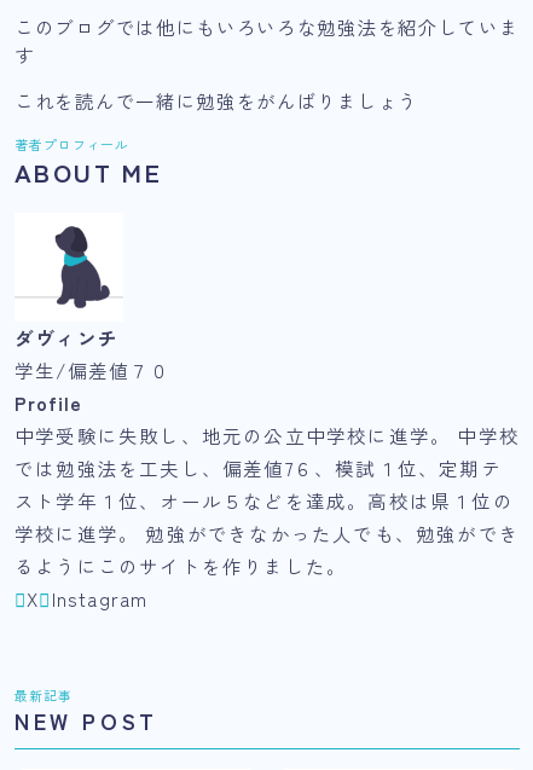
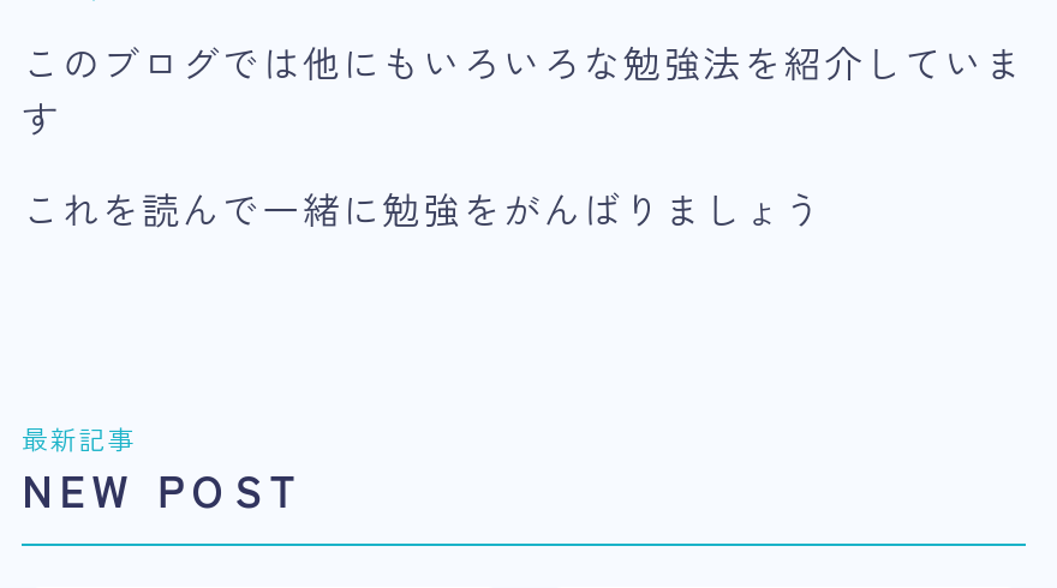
- 著者プロフィール
- ABOUT ME

- [image]
- ダヴィンチ
- 学生/偏差値７０
- Profile
- 中学受験に失敗し、地元の公立中学校に進学。 中学校
- では勉強法を工夫し、偏差値7６、模試１位、定期テ
- スト学年１位、オール５などを達成。高校は県１位の
- 学校に進学。 勉強ができなかった人でも、勉強ができ
- るようにこのサイトを作りました。
- X Instagram
